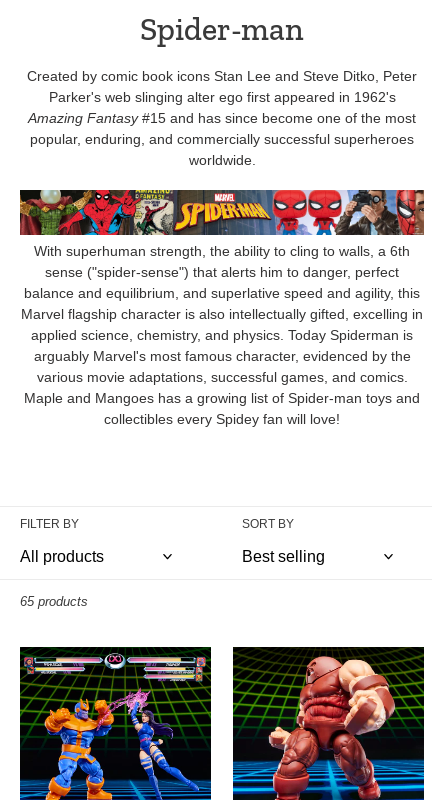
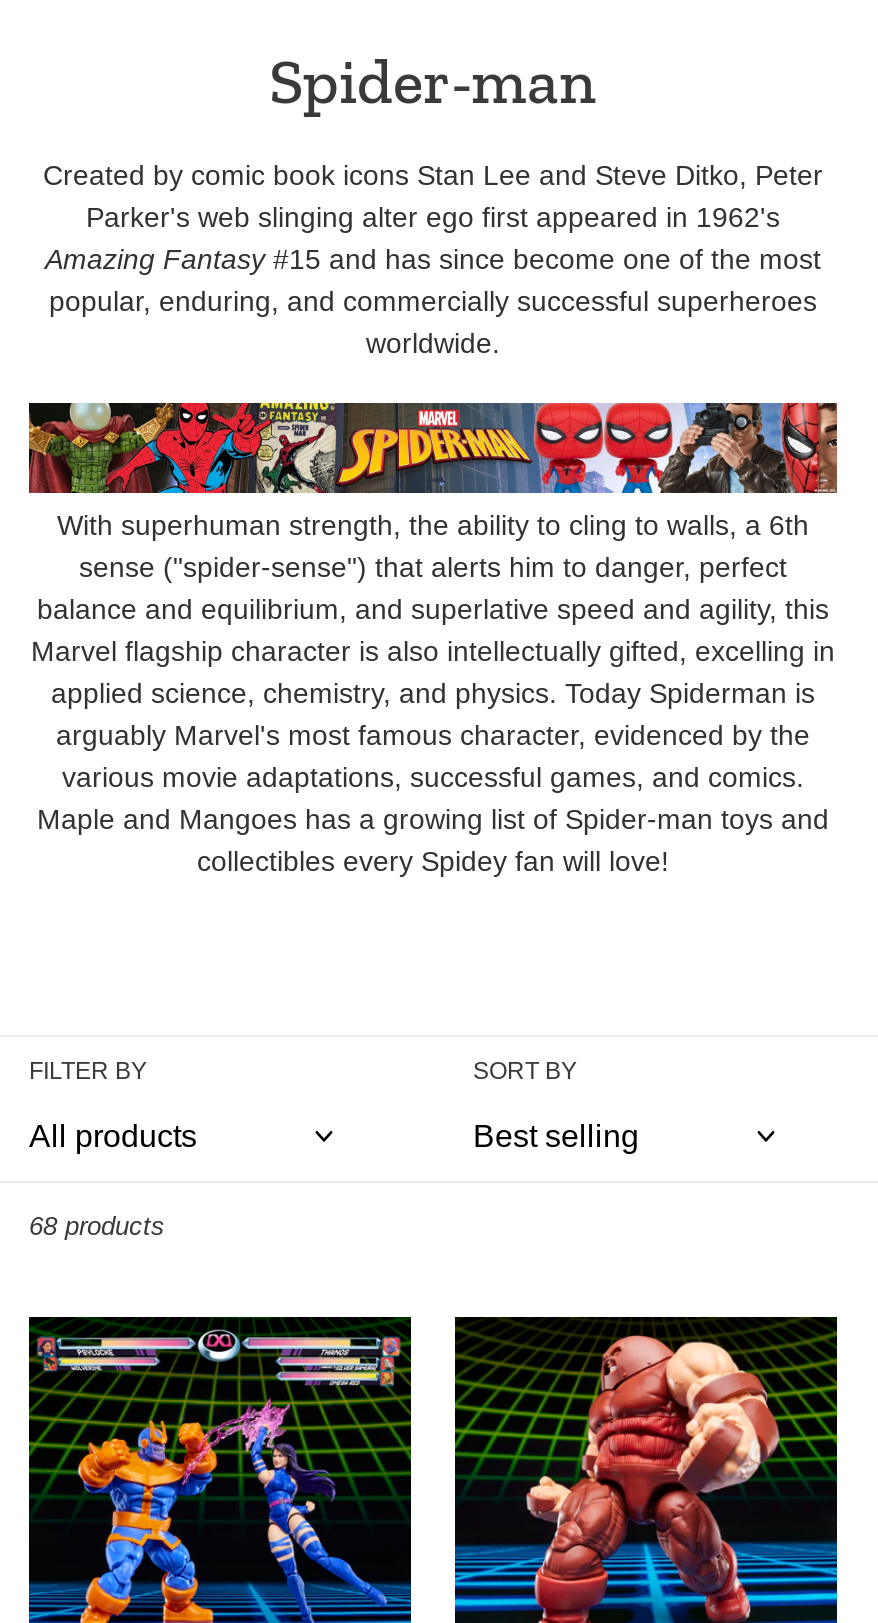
- 65 products
+ 68 products
